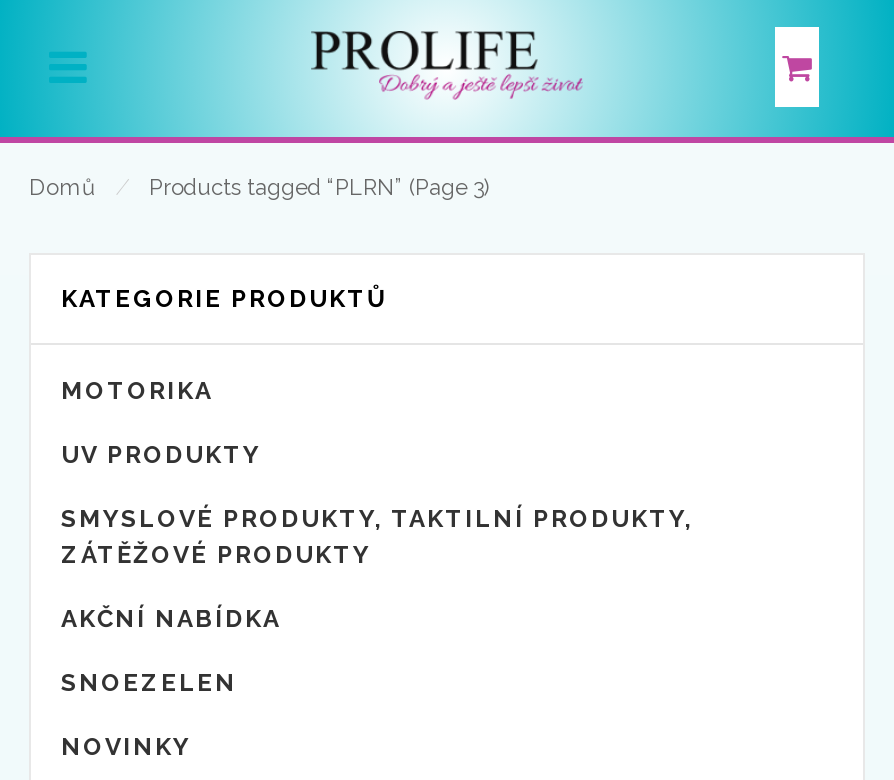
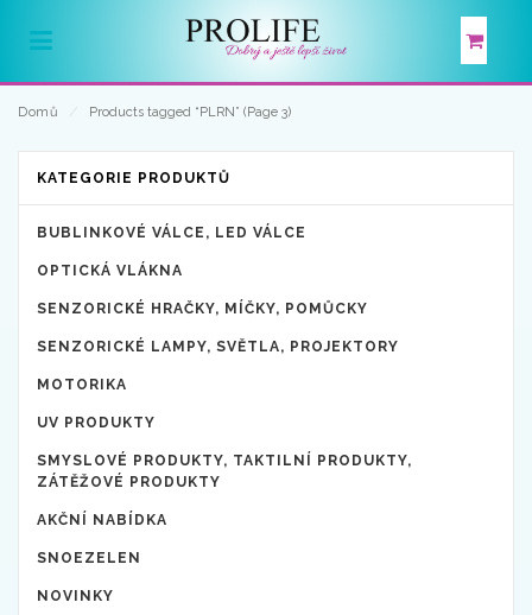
+ BUBLINKOVÉ VÁLCE, LED VÁLCE
+ OPTICKÁ VLÁKNA
+ SENZORICKÉ HRAČKY, MÍČKY, POMŮCKY
+ SENZORICKÉ LAMPY, SVĚTLA, PROJEKTORY
